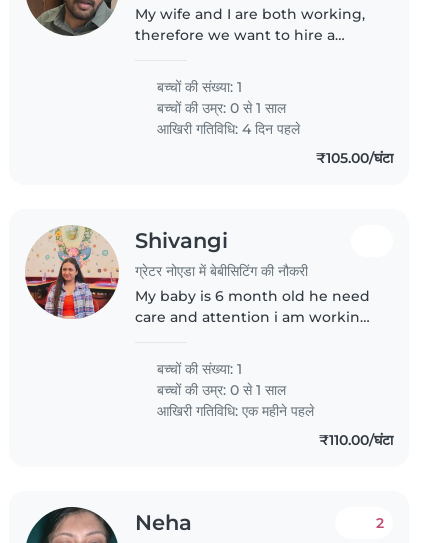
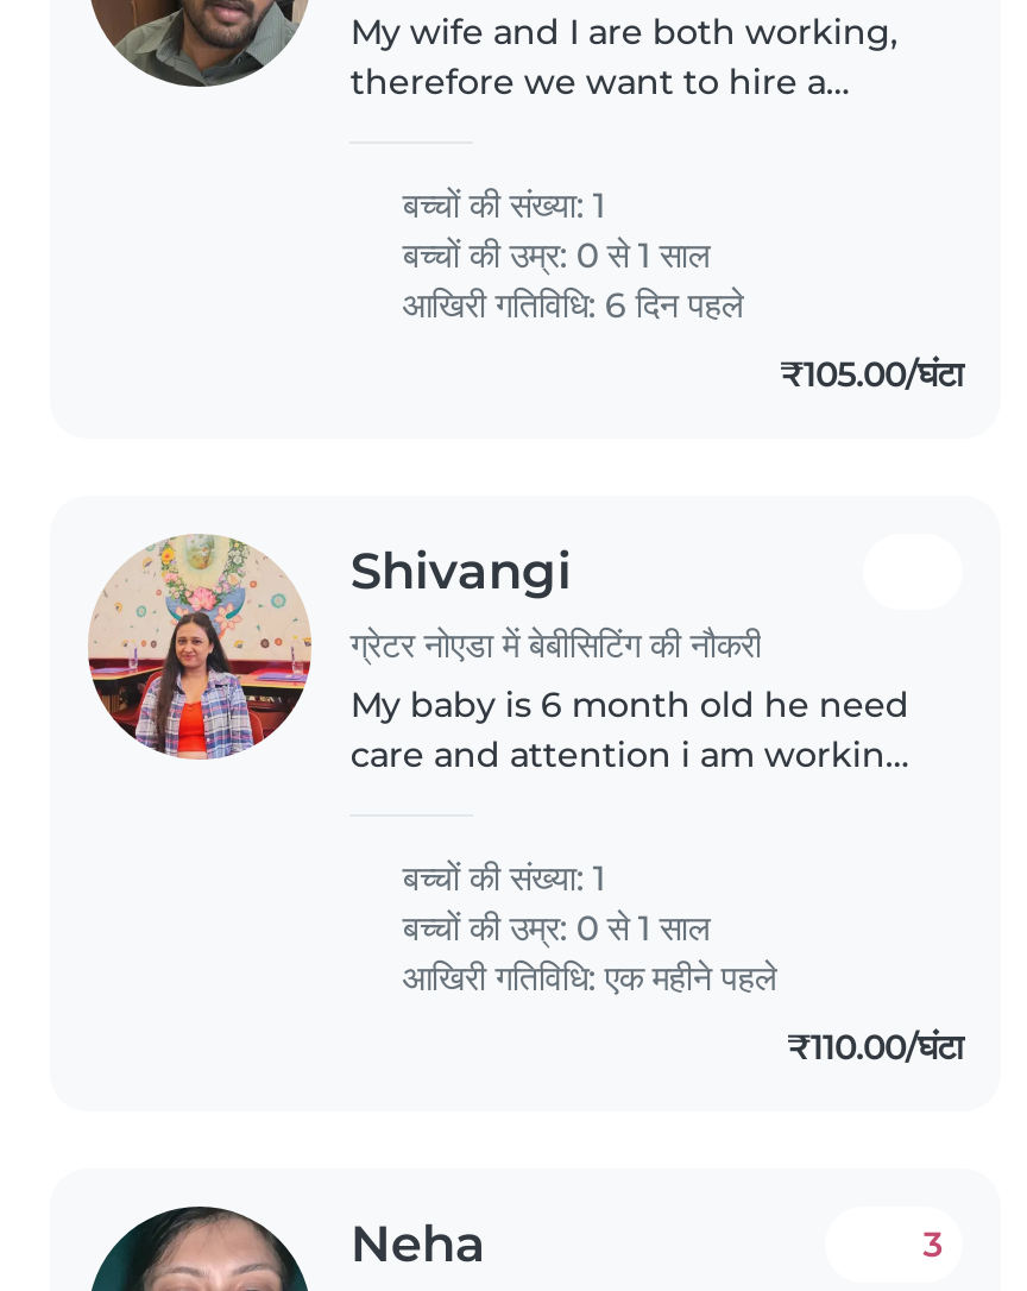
- आखिरी गतिविधि: 4 दिन पहले
+ आखिरी गतिविधि: 6 दिन पहले

- 2
+ 3
